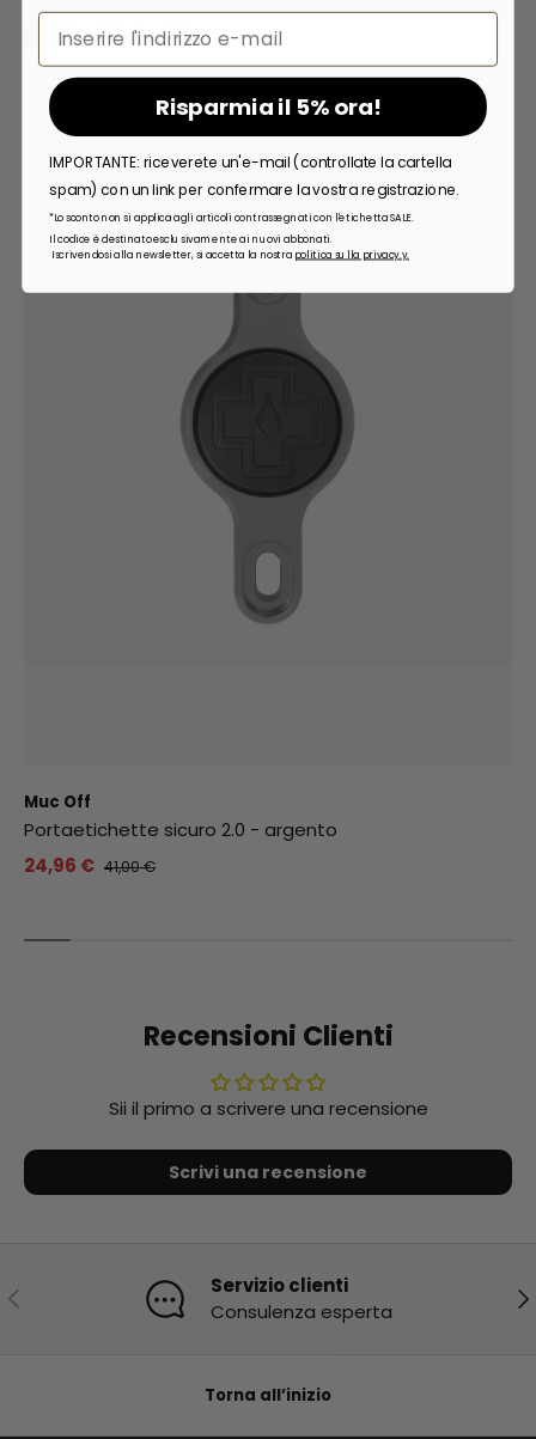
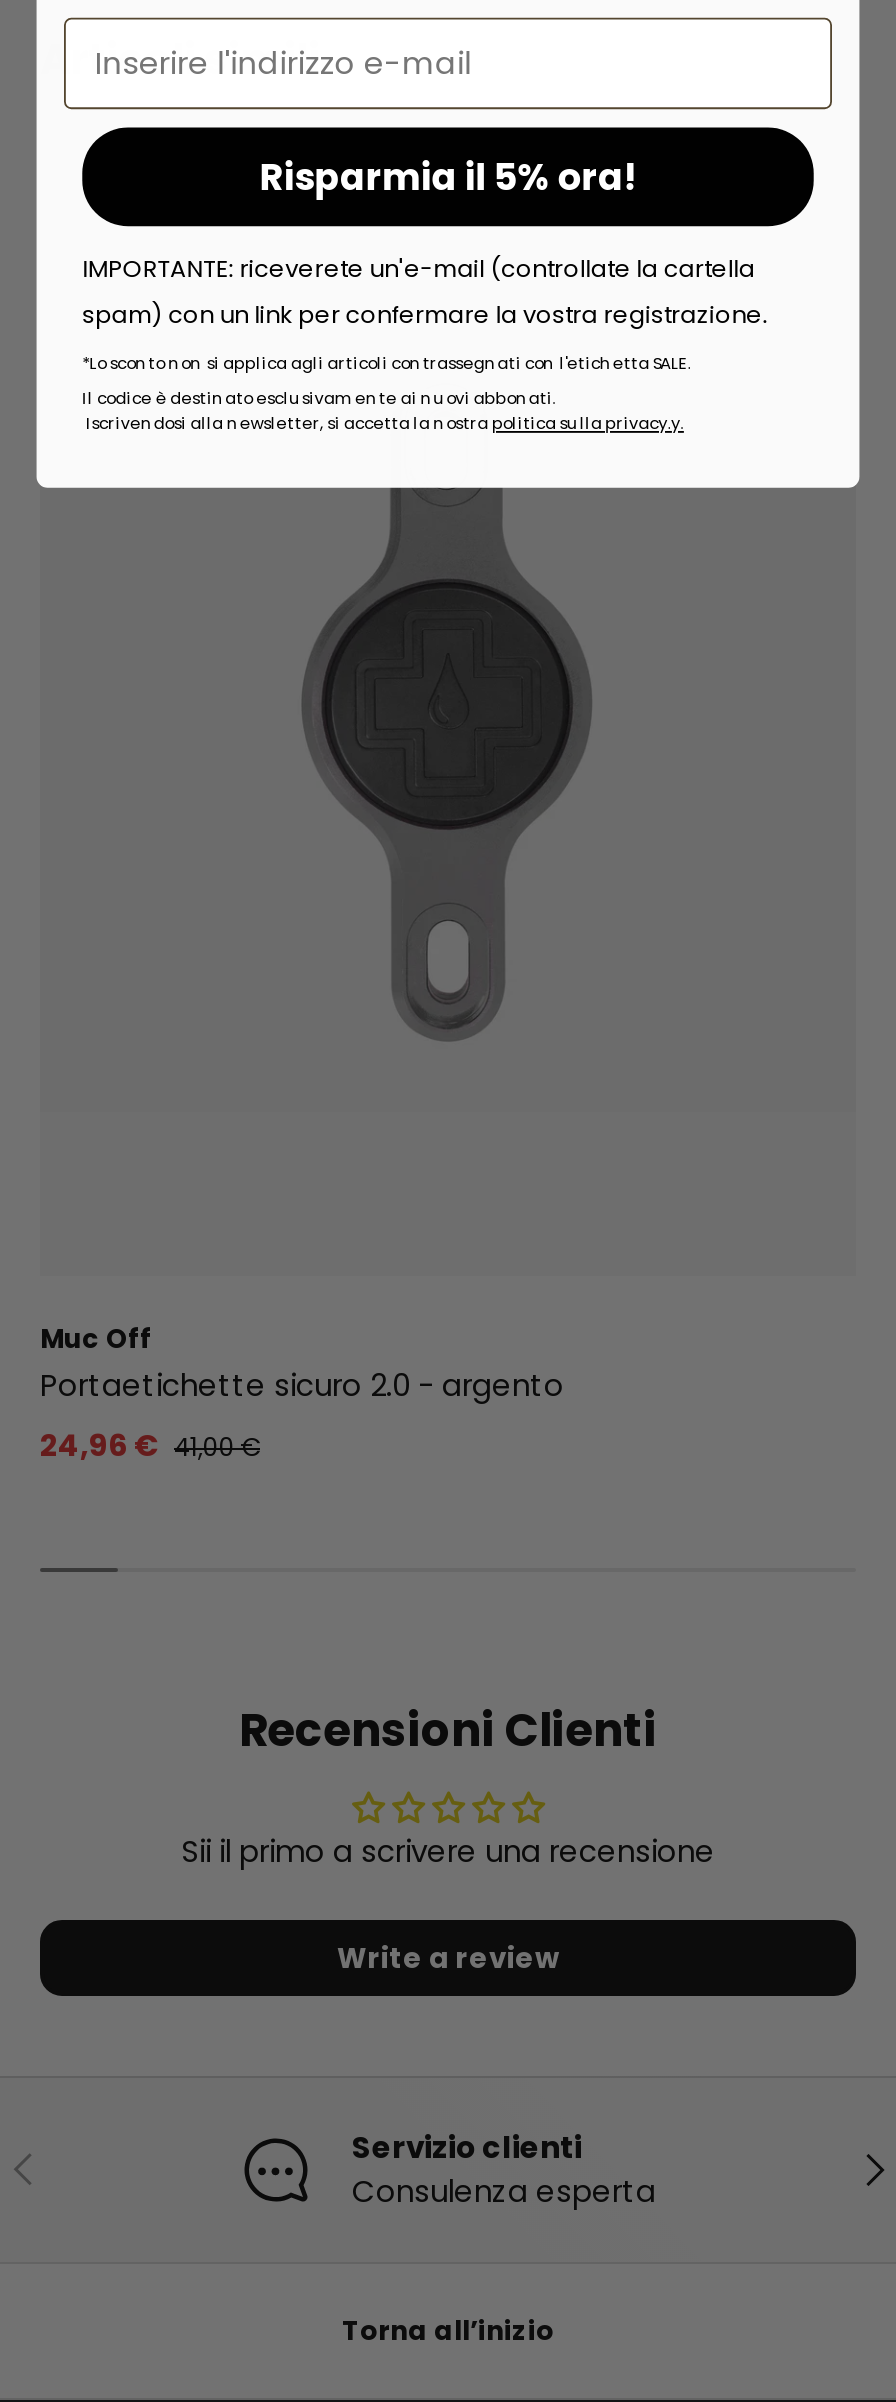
- Scrivi una recensione
+ Write a review
